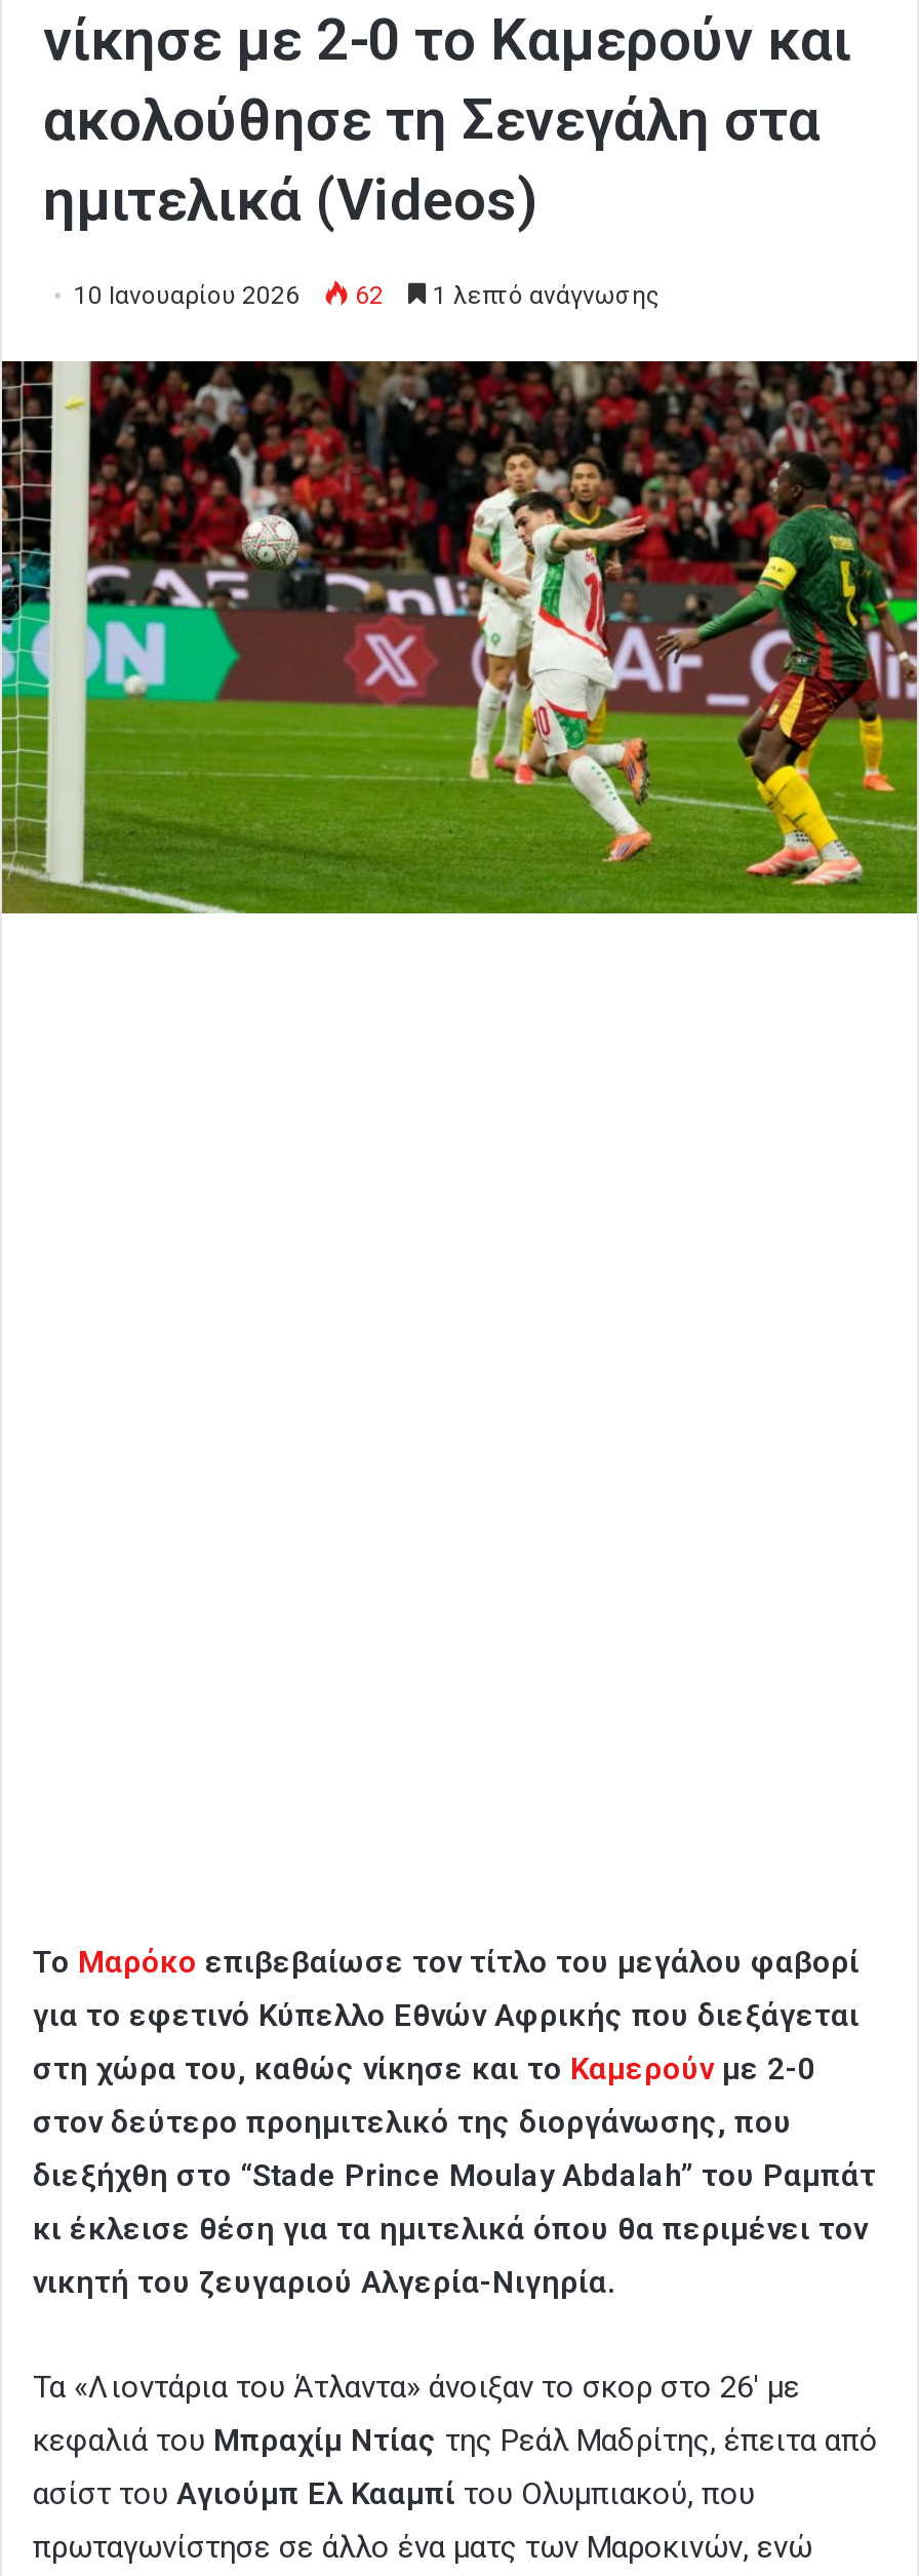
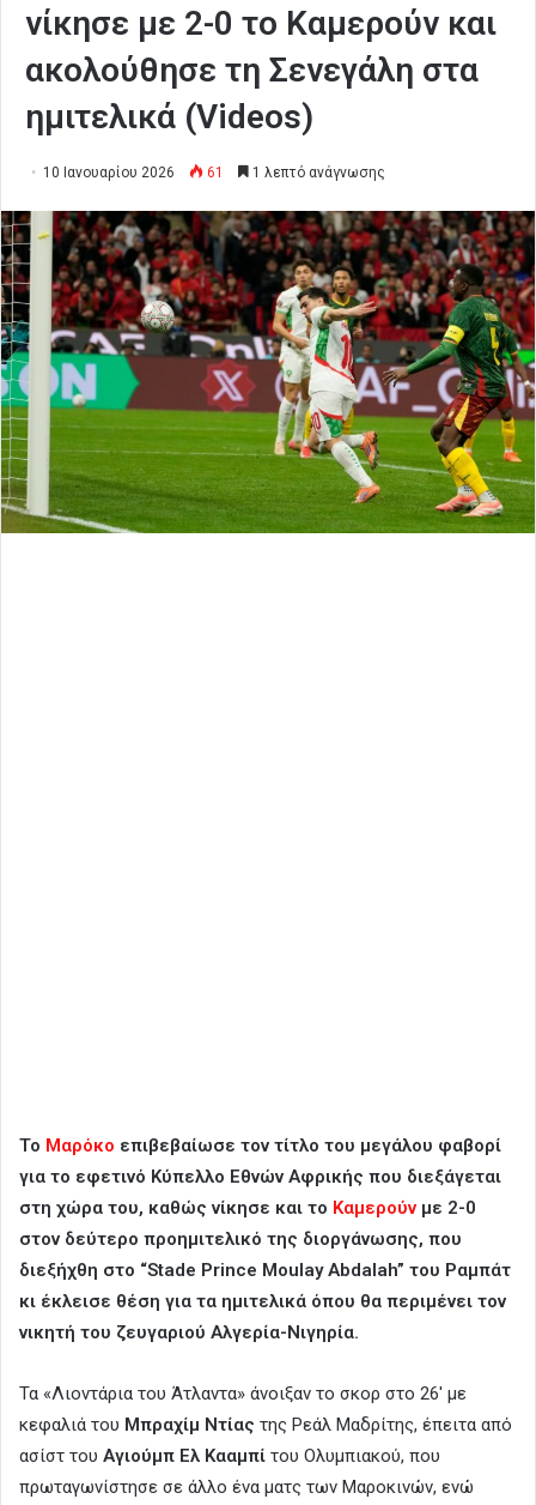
- 10 Ιανουαρίου 2026 62 1 λεπτό ανάγνωσης
+ 10 Ιανουαρίου 2026 61 1 λεπτό ανάγνωσης
